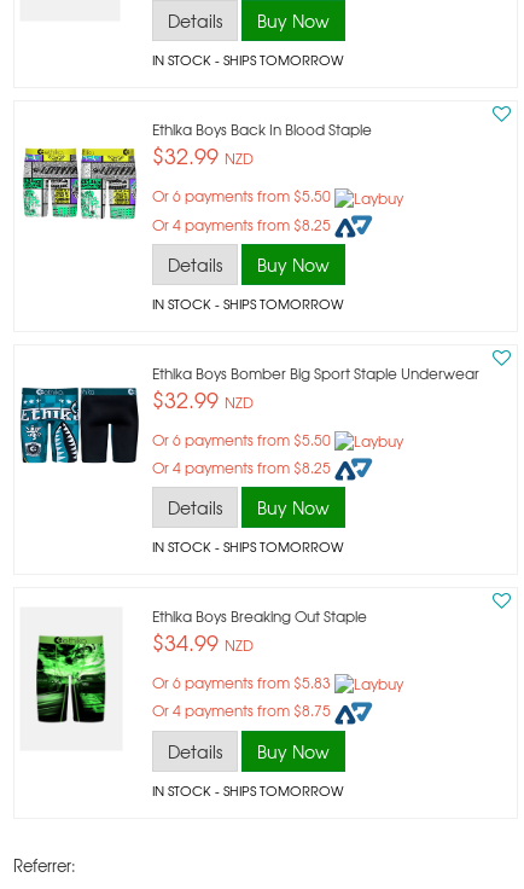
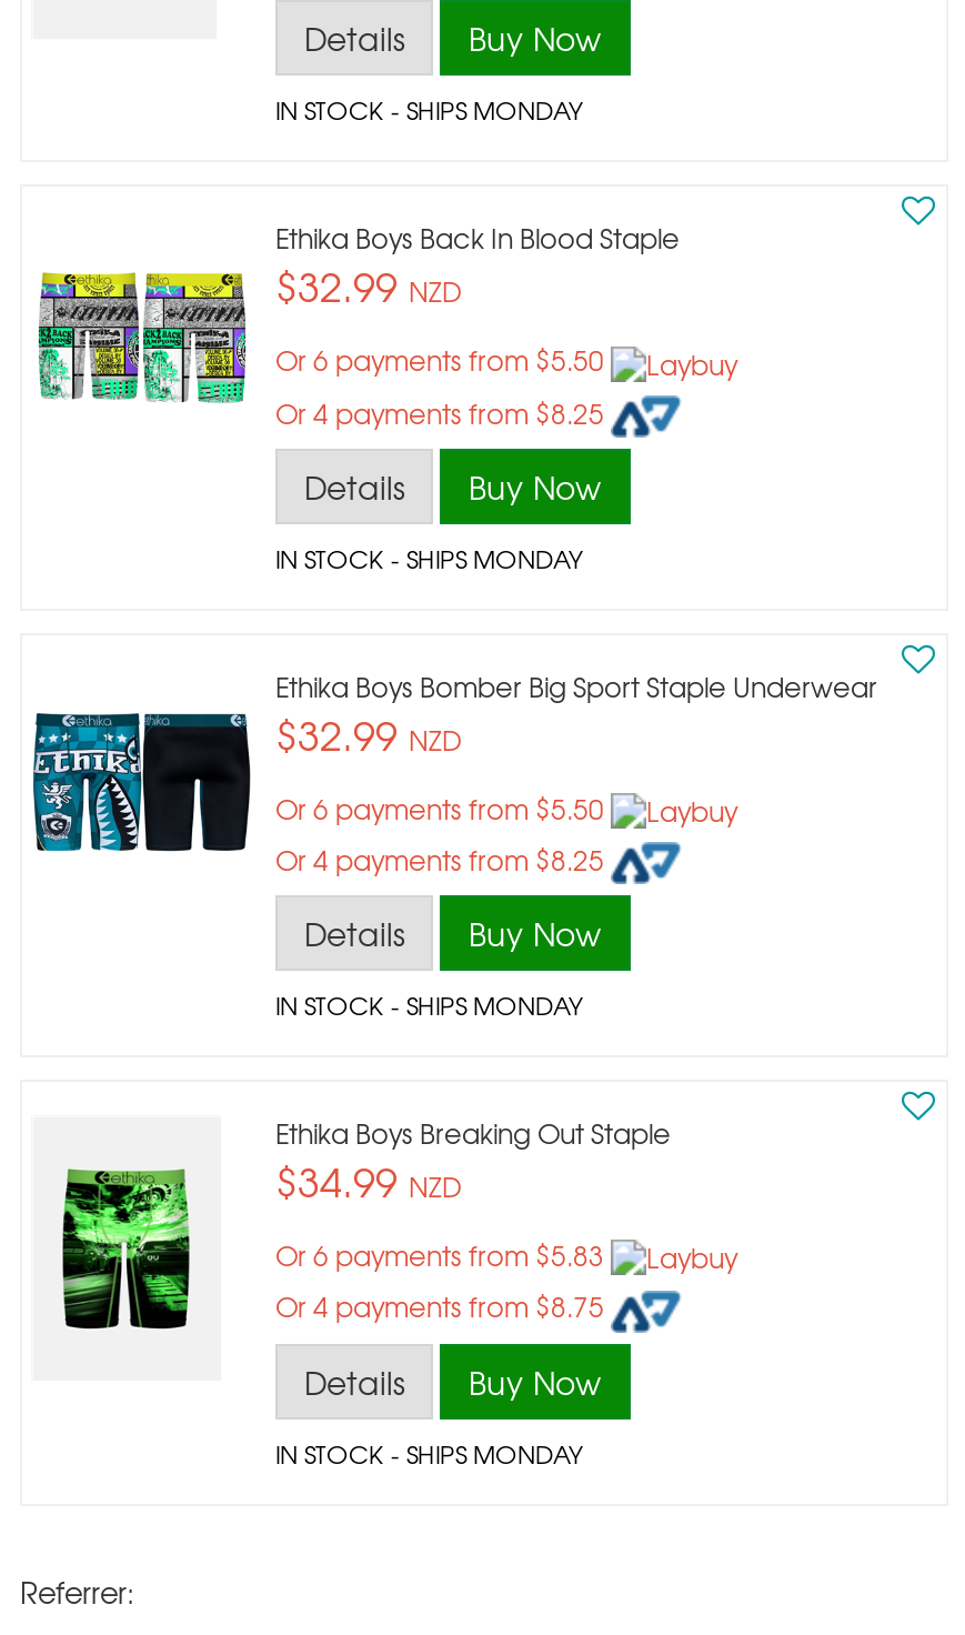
- IN STOCK - SHIPS TOMORROW
+ IN STOCK - SHIPS MONDAY

- IN STOCK - SHIPS TOMORROW
+ IN STOCK - SHIPS MONDAY

- IN STOCK - SHIPS TOMORROW
+ IN STOCK - SHIPS MONDAY

- IN STOCK - SHIPS TOMORROW
+ IN STOCK - SHIPS MONDAY
